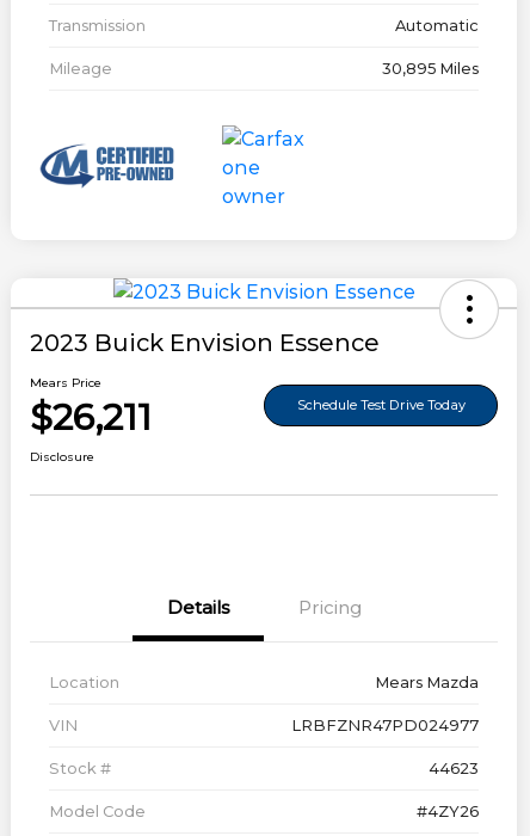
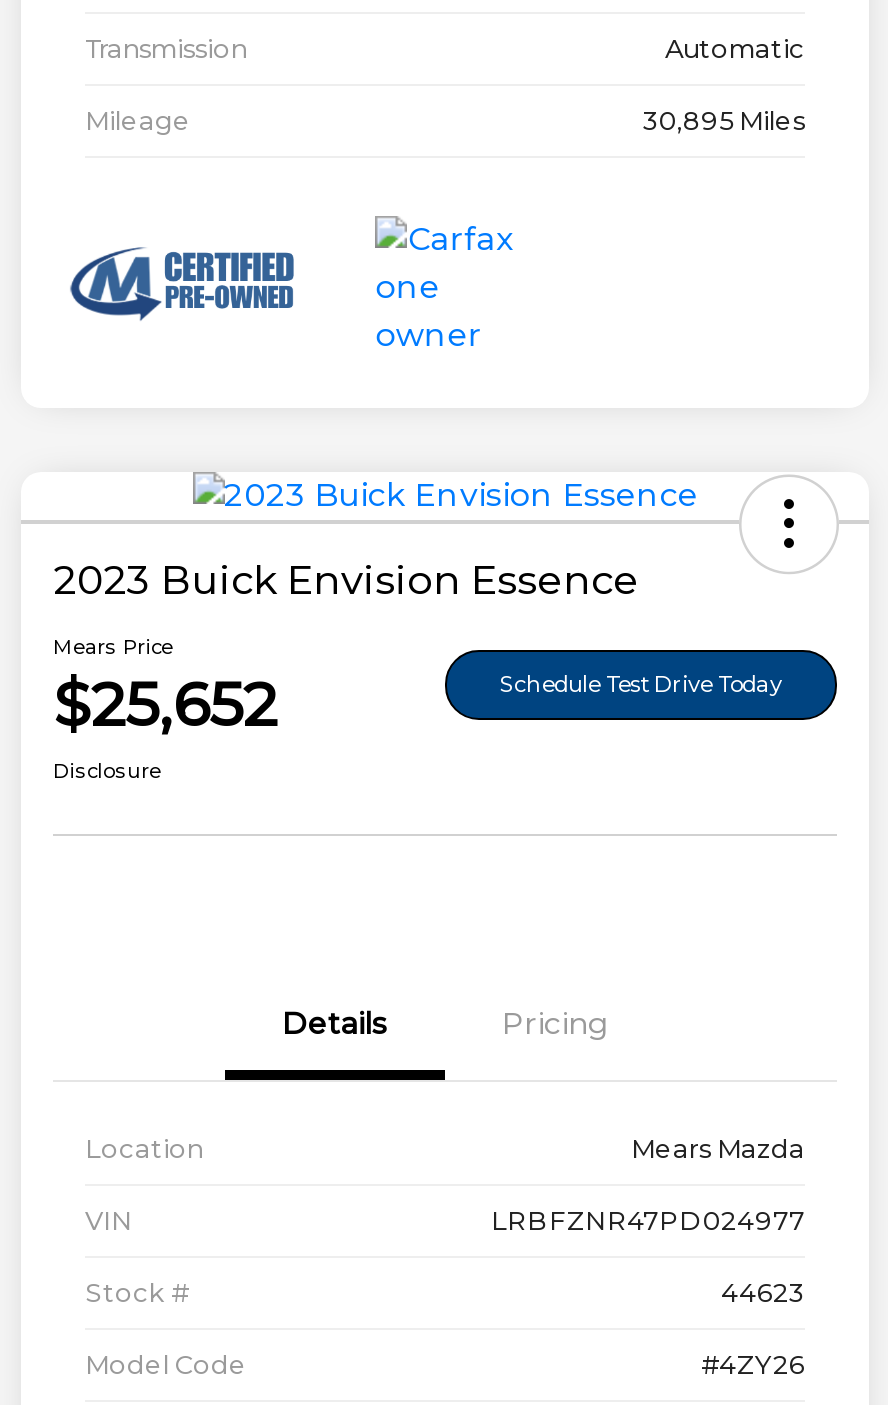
- $26,211
+ $25,652
